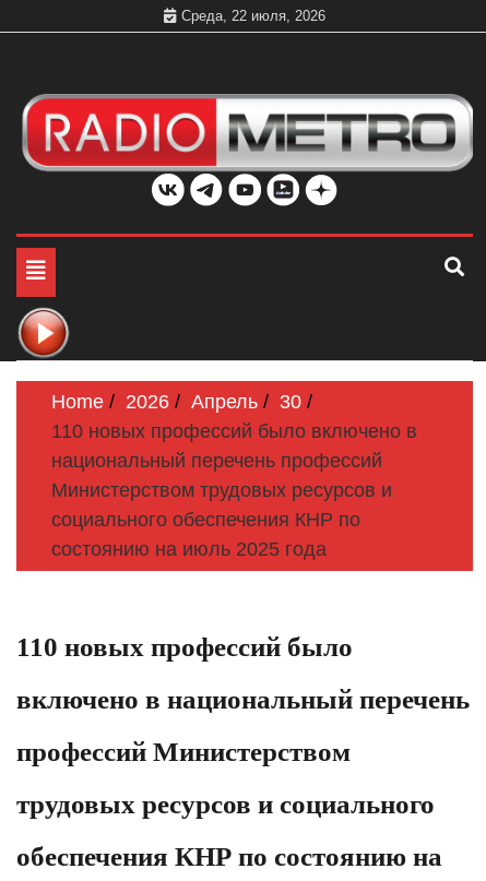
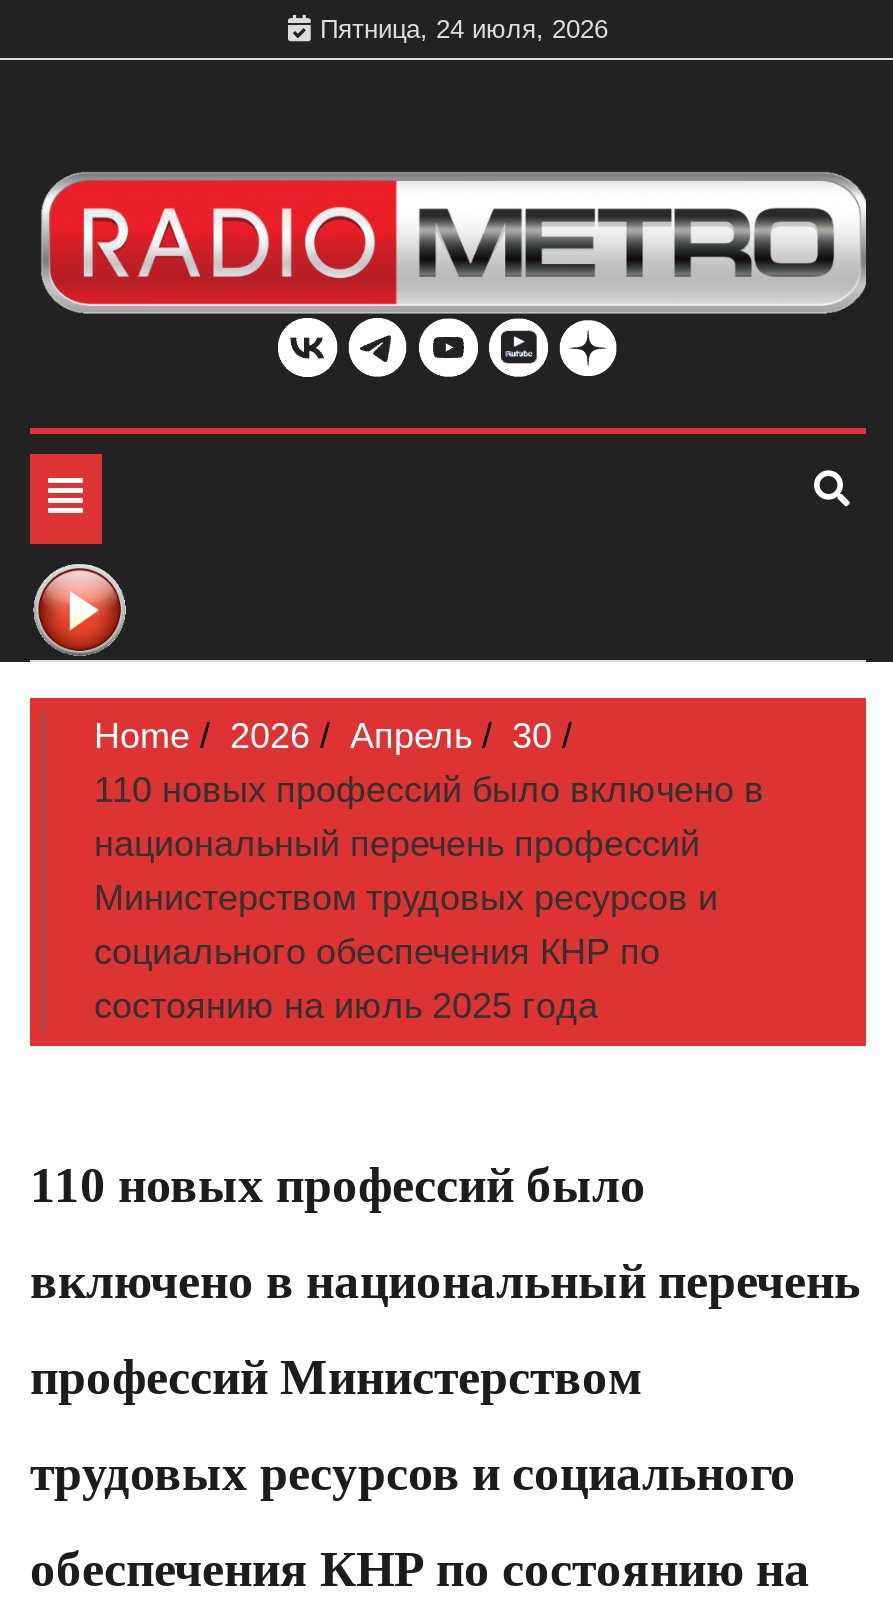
- Среда, 22 июля, 2026
+ Пятница, 24 июля, 2026
